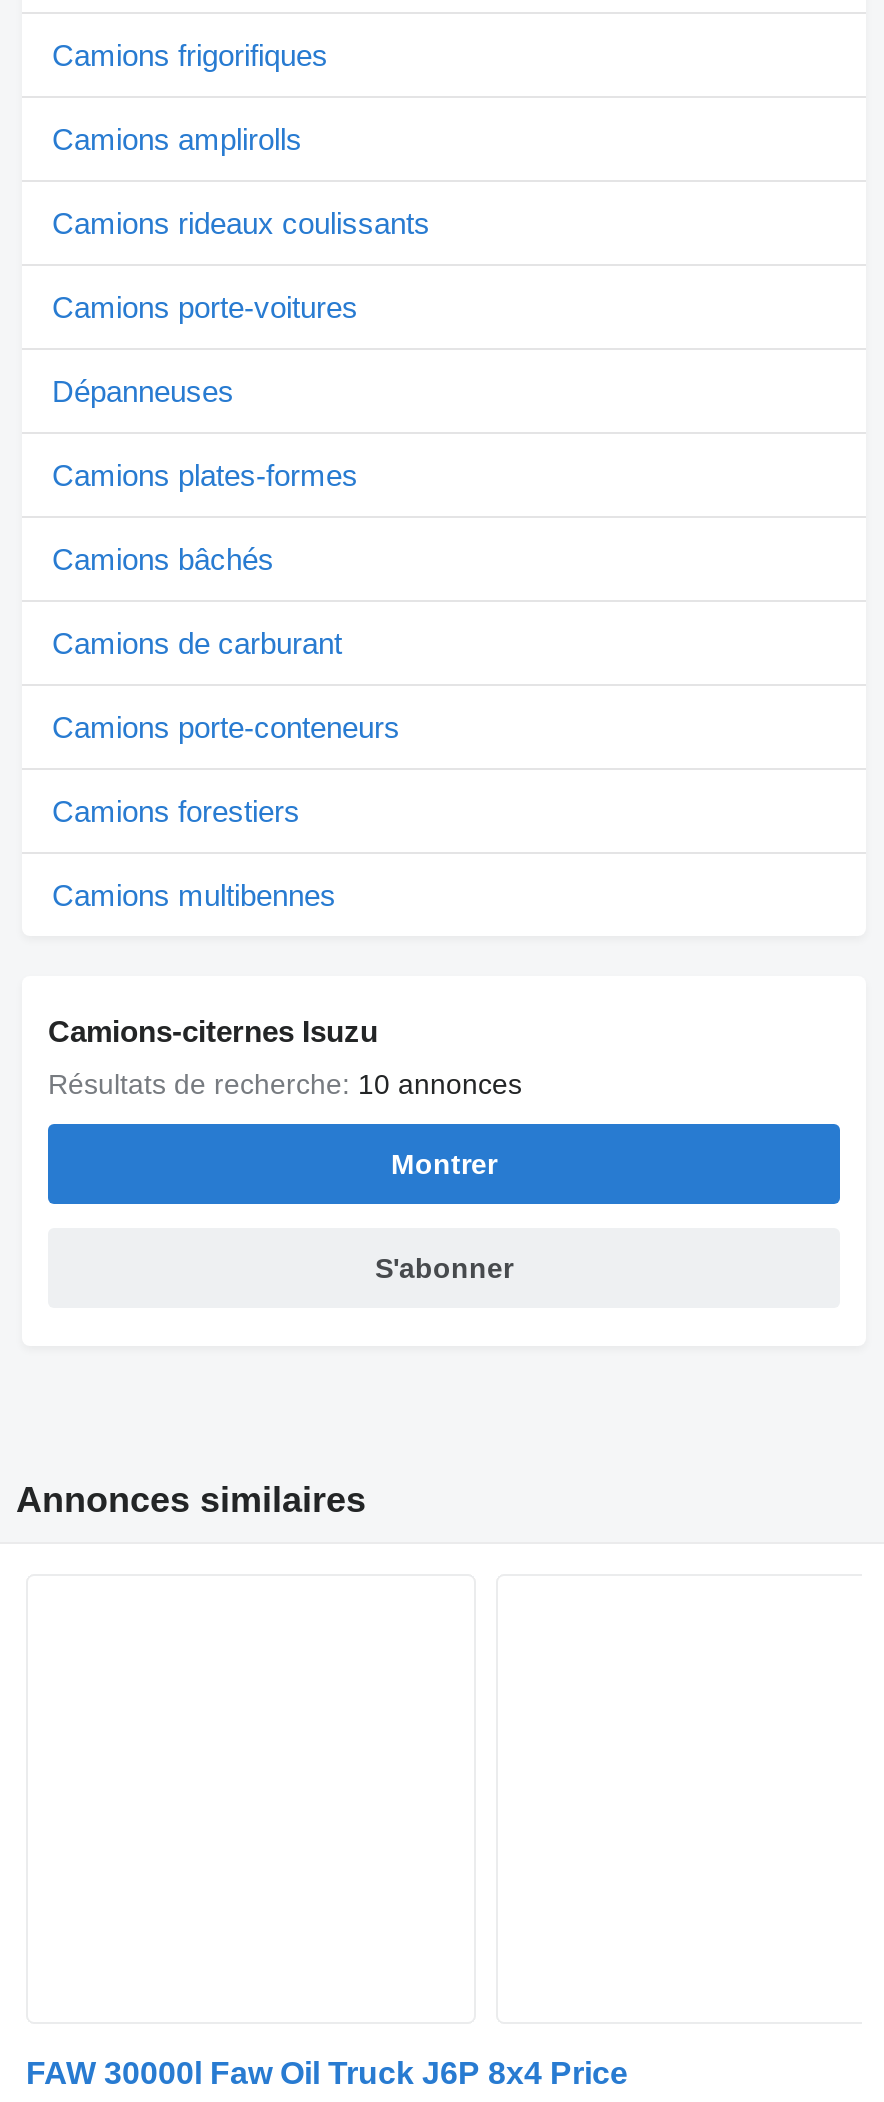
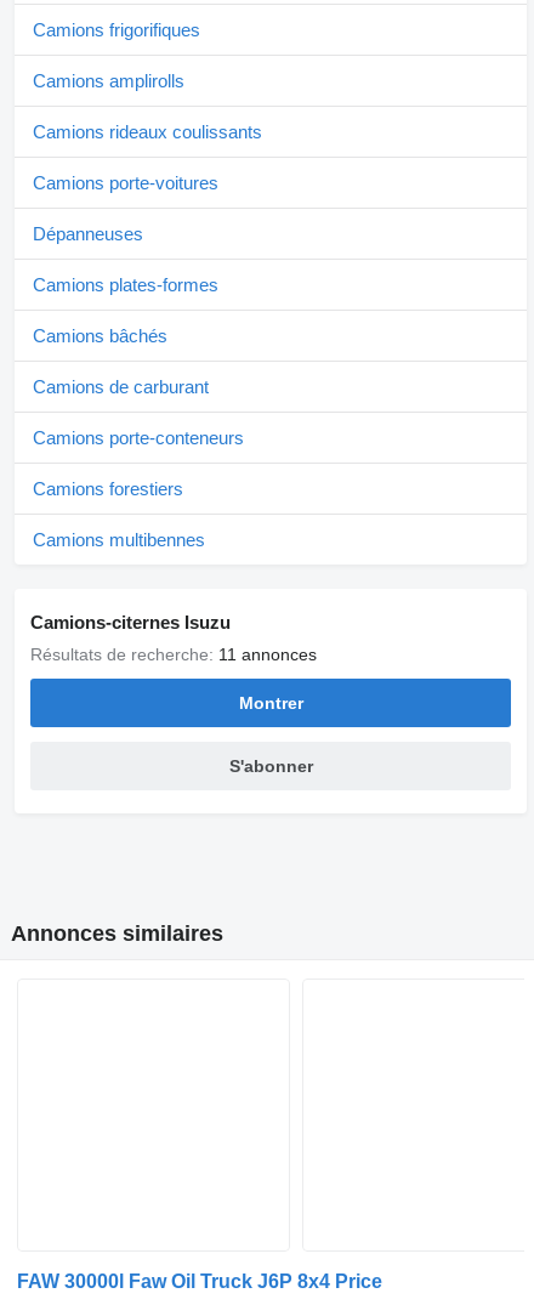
- Résultats de recherche: 10 annonces
+ Résultats de recherche: 11 annonces
